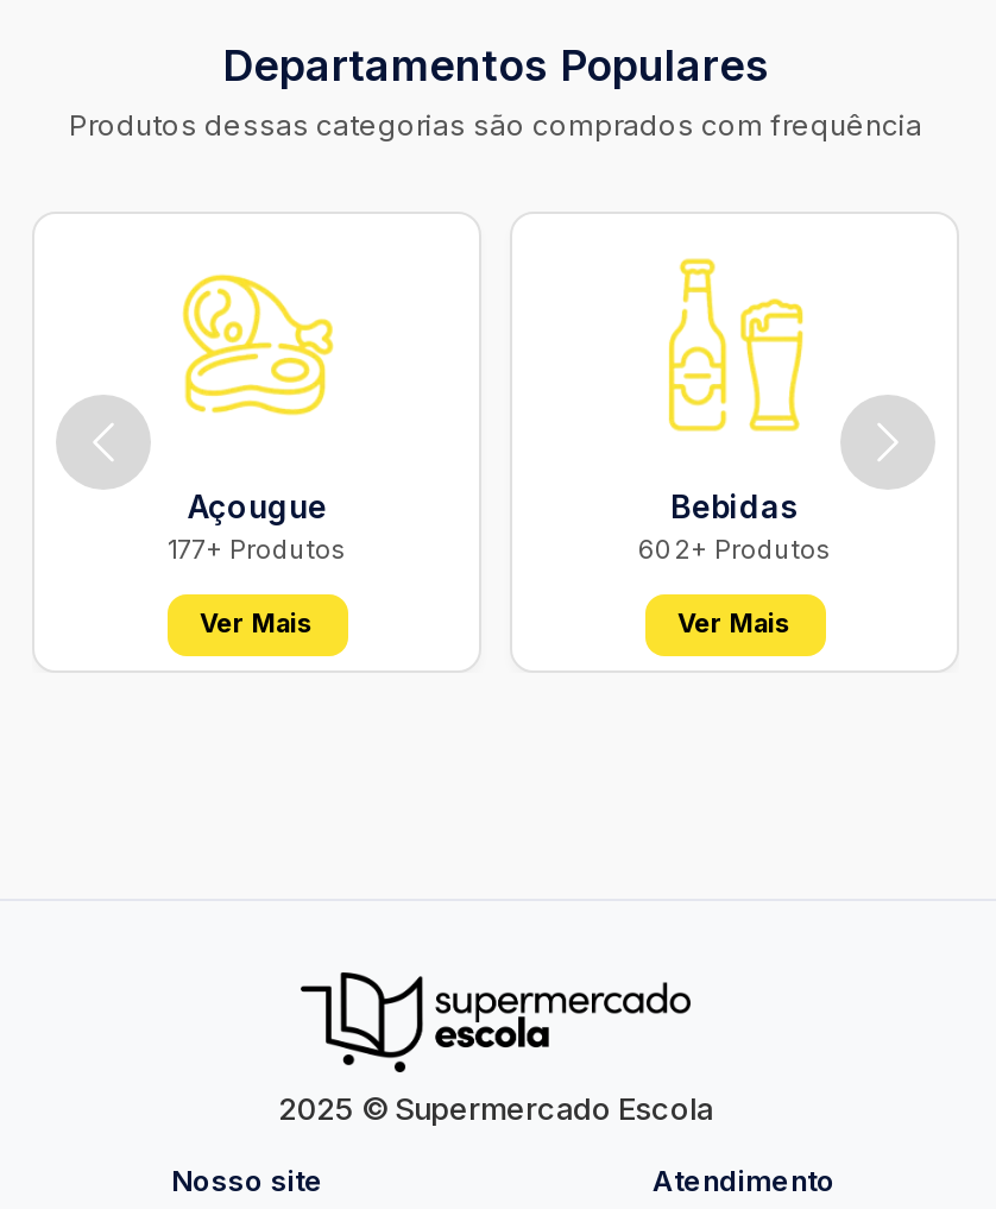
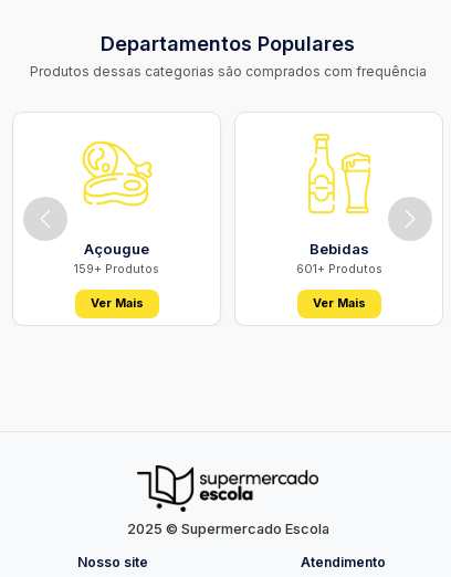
- 177+ Produtos
+ 159+ Produtos

- 602+ Produtos
+ 601+ Produtos
